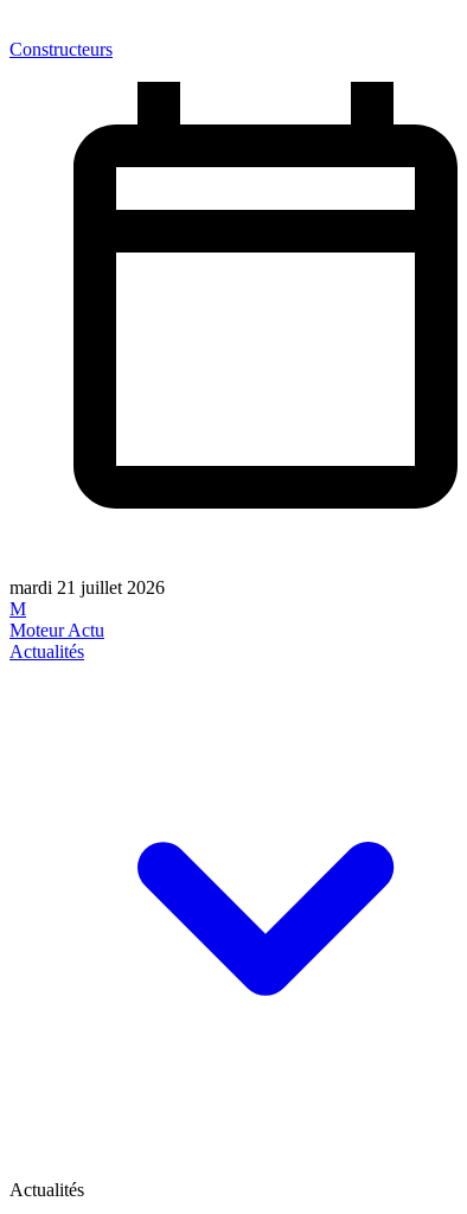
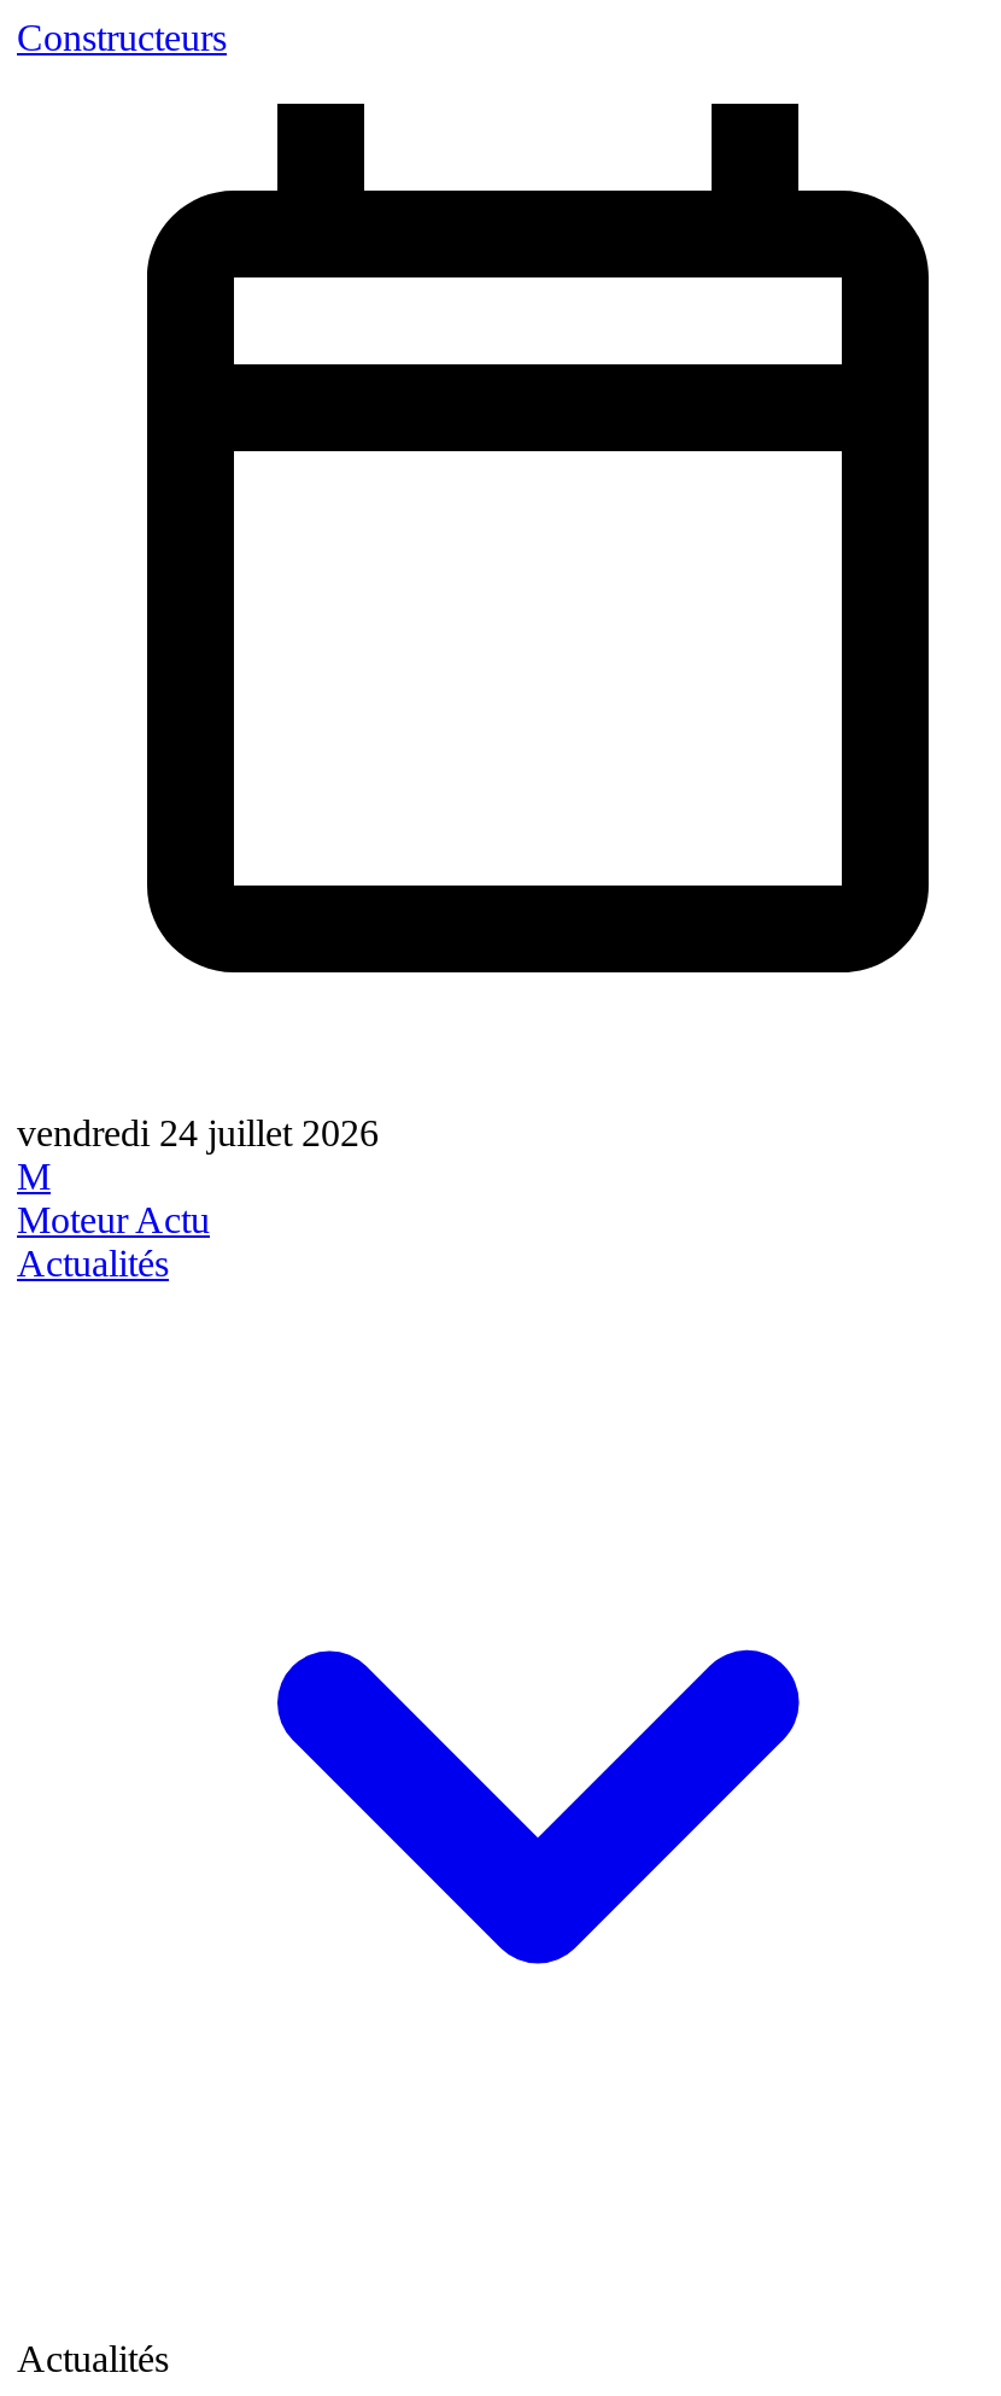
- mardi 21 juillet 2026
+ vendredi 24 juillet 2026
